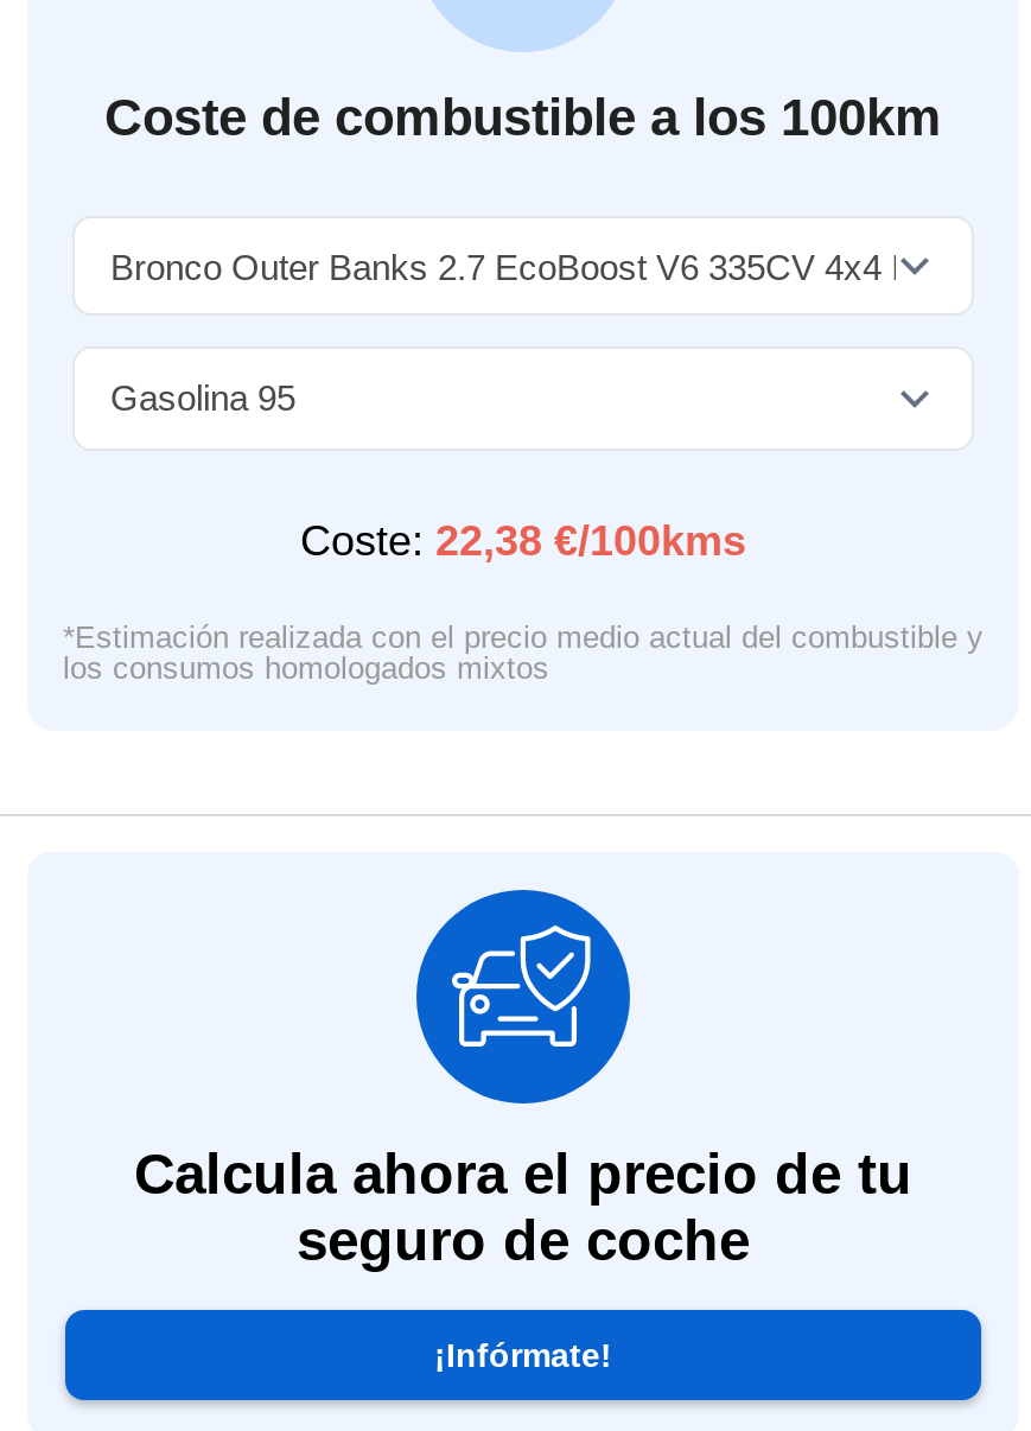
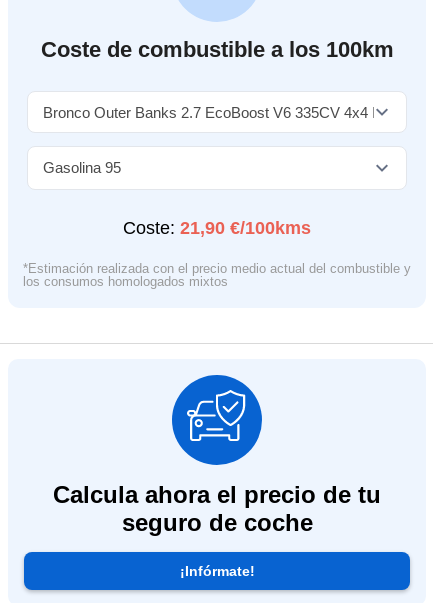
- Coste: 22,38 €/100kms
+ Coste: 21,90 €/100kms
